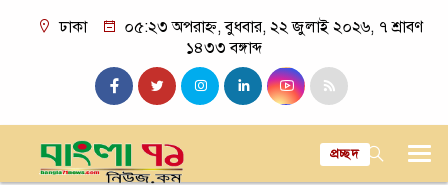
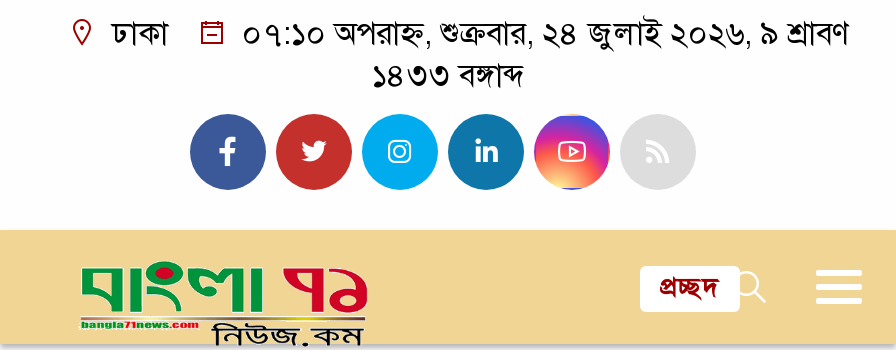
- ০৫:২৩ অপরাহ্ন, বুধবার, ২২ জুলাই ২০২৬, ৭ শ্রাবণ
+ ০৭:১০ অপরাহ্ন, শুক্রবার, ২৪ জুলাই ২০২৬, ৯ শ্রাবণ
